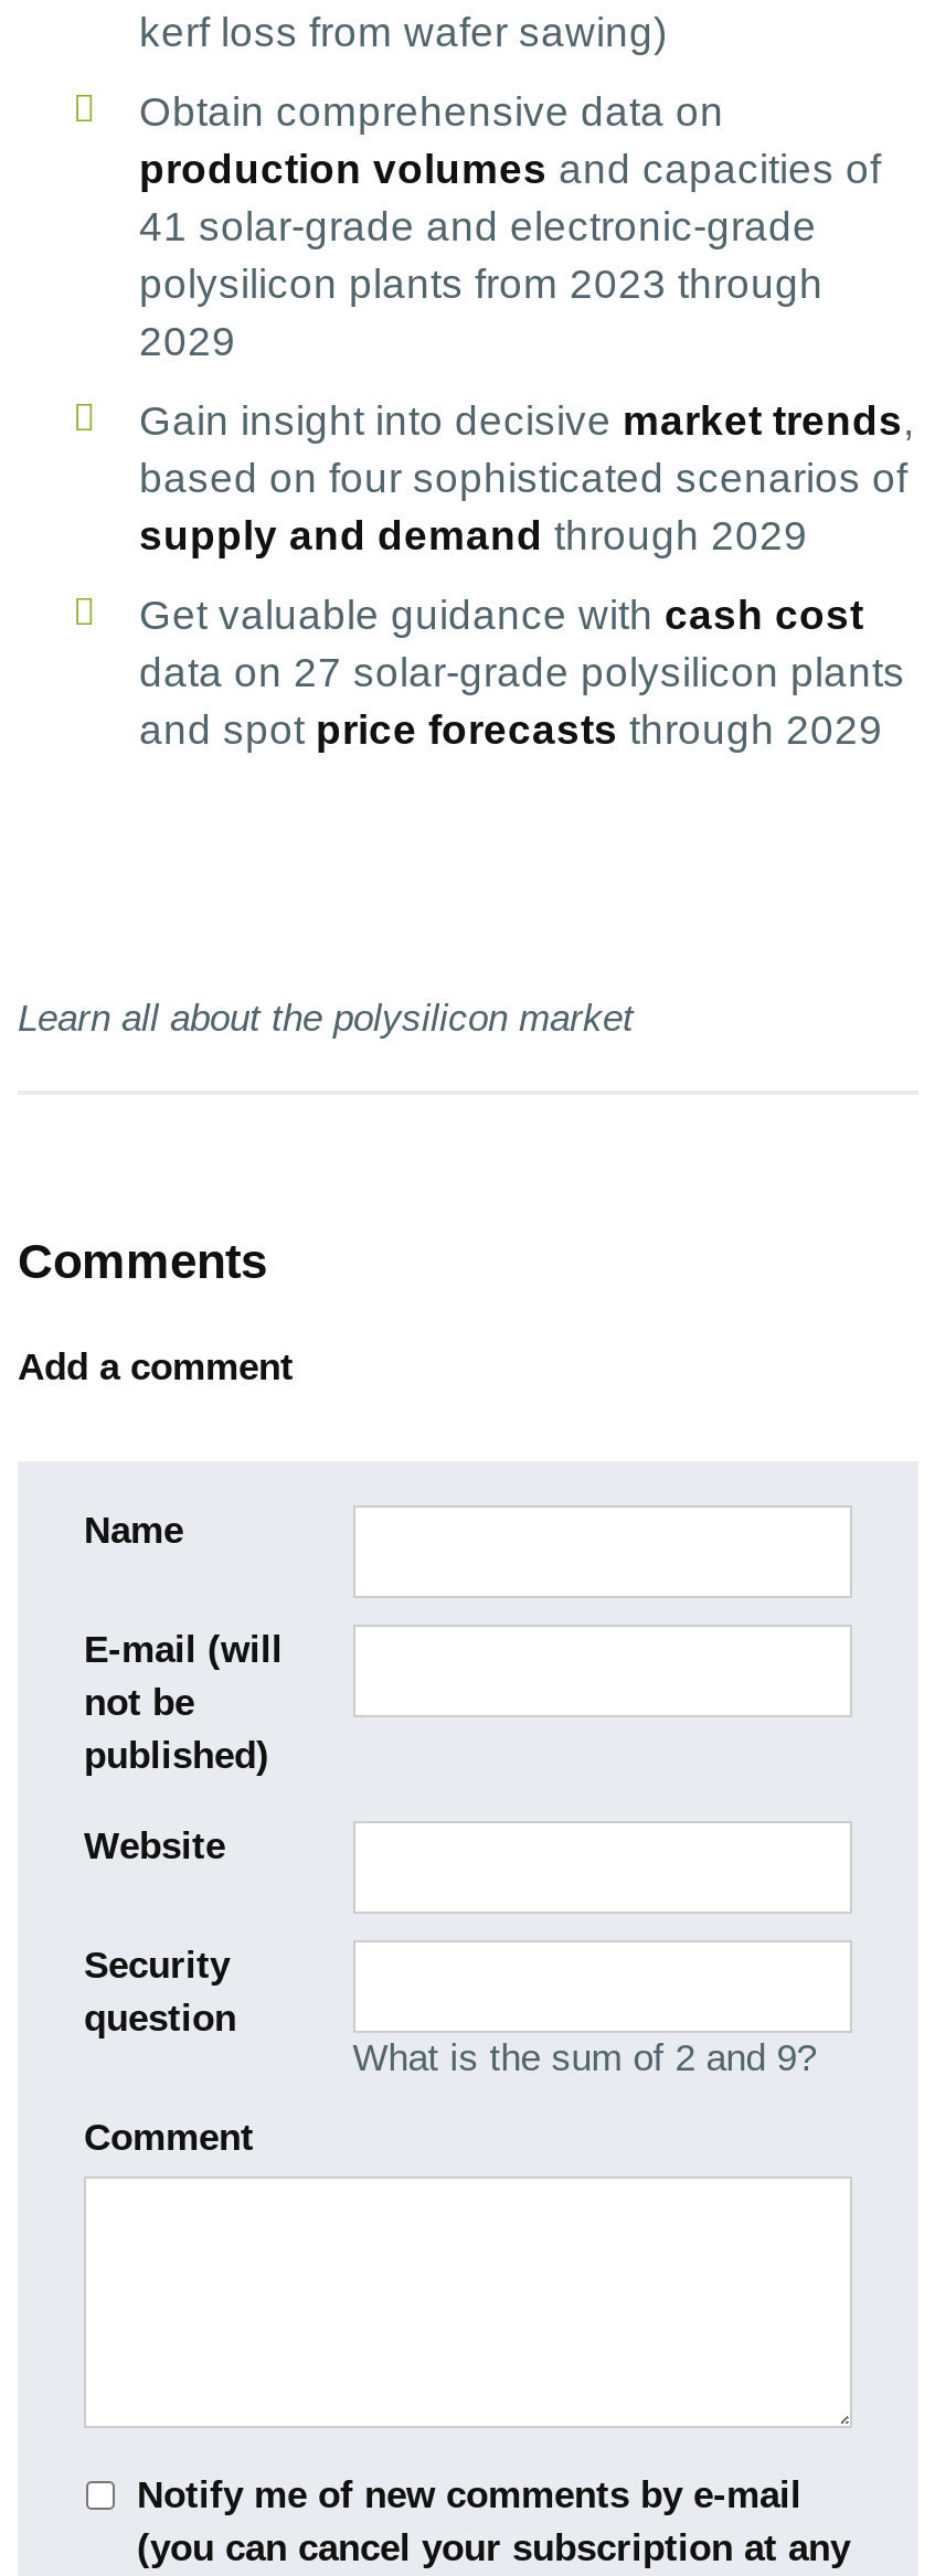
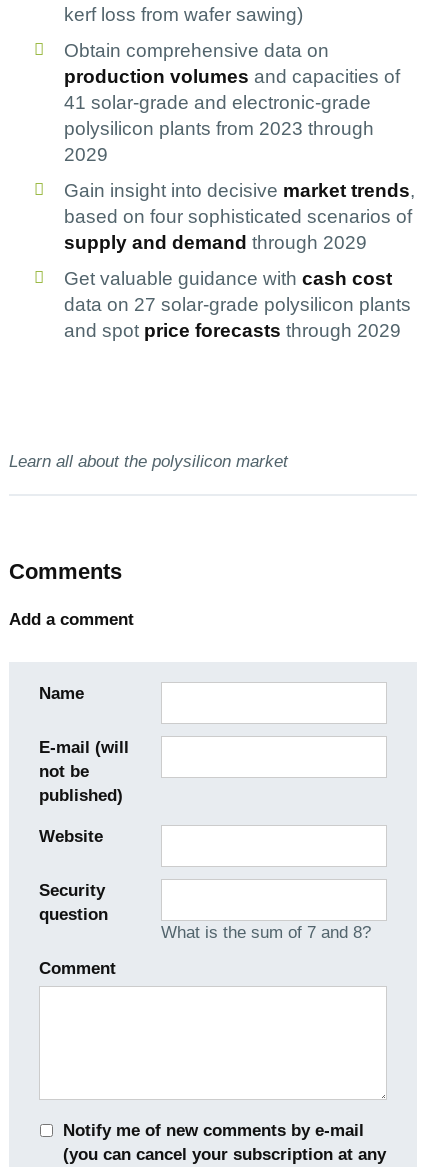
- What is the sum of 2 and 9?
+ What is the sum of 7 and 8?
